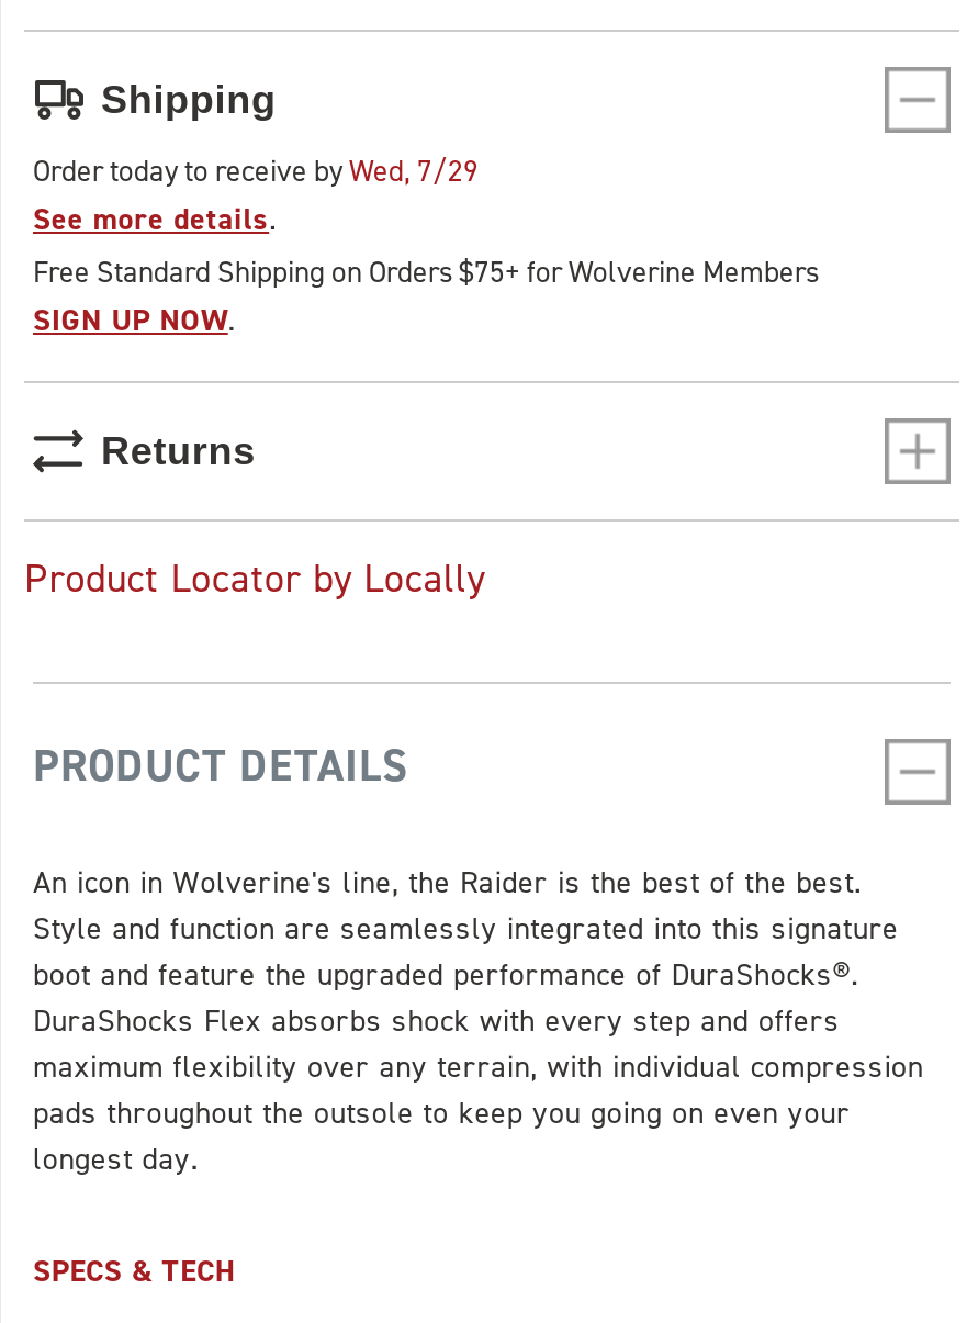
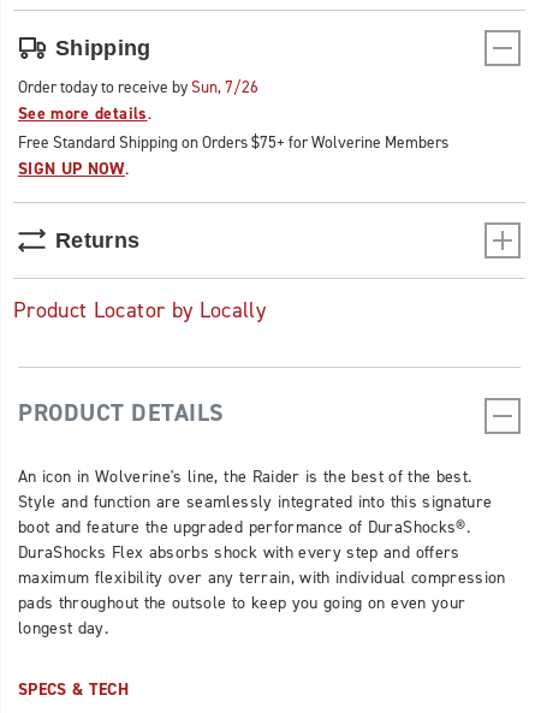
- Order today to receive byWed, 7/29
+ Order today to receive bySun, 7/26
